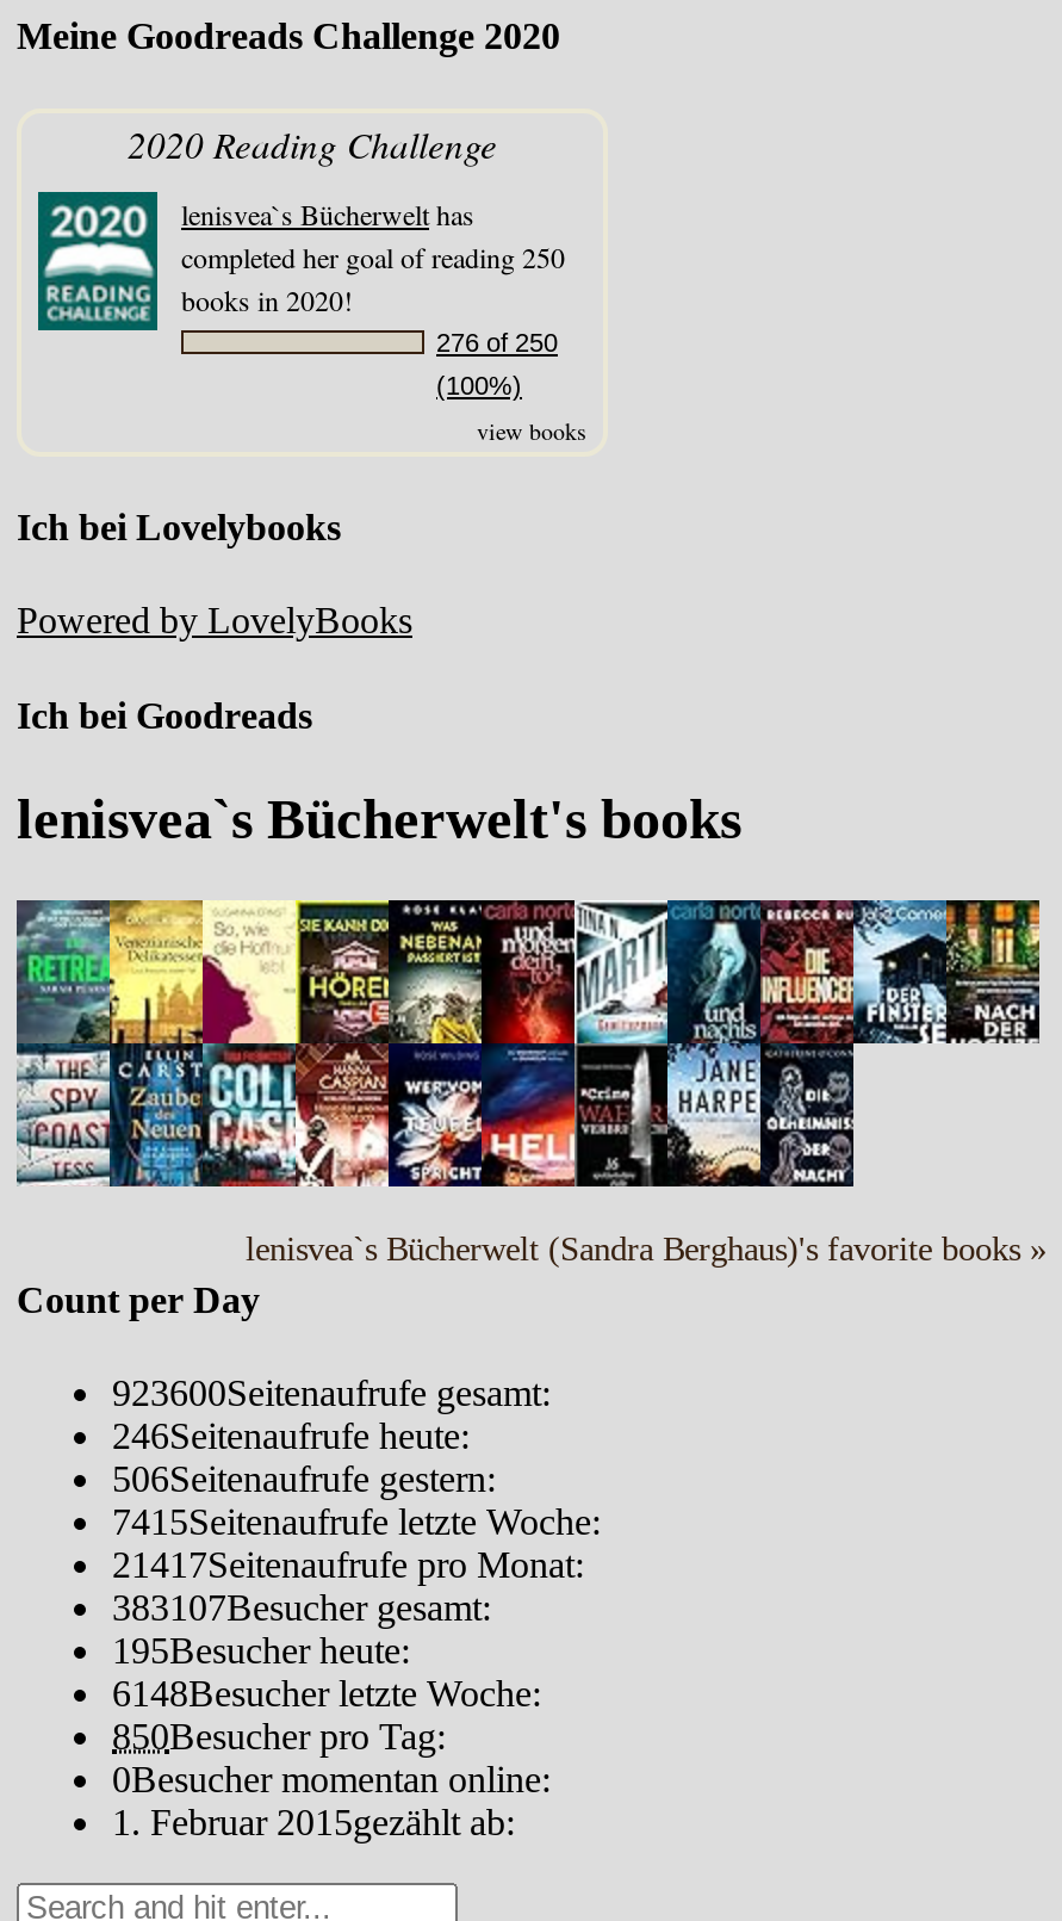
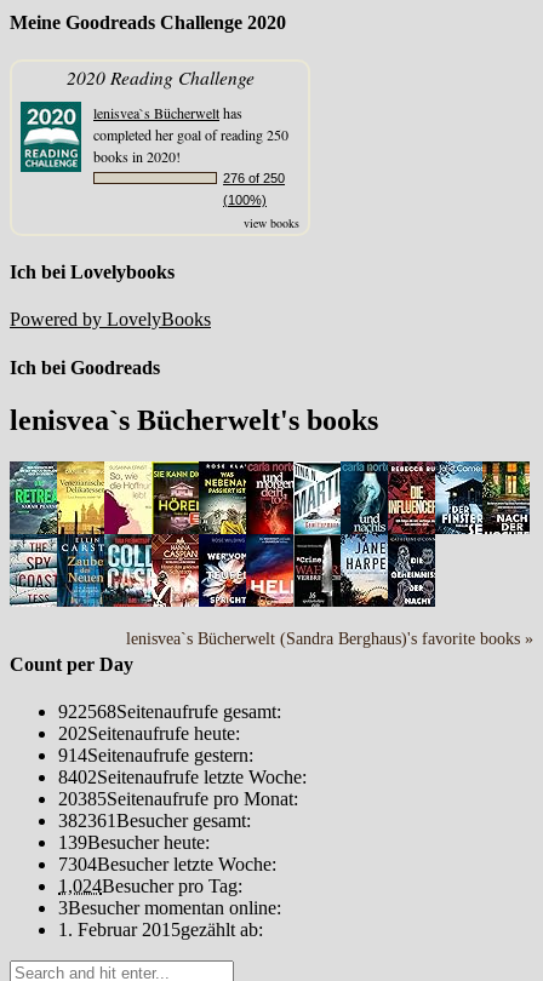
- 923600Seitenaufrufe gesamt:
+ 922568Seitenaufrufe gesamt:

- 246Seitenaufrufe heute:
+ 202Seitenaufrufe heute:

- 506Seitenaufrufe gestern:
+ 914Seitenaufrufe gestern:

- 7415Seitenaufrufe letzte Woche:
+ 8402Seitenaufrufe letzte Woche:

- 21417Seitenaufrufe pro Monat:
+ 20385Seitenaufrufe pro Monat:

- 383107Besucher gesamt:
+ 382361Besucher gesamt:

- 195Besucher heute:
+ 139Besucher heute:

- 6148Besucher letzte Woche:
+ 7304Besucher letzte Woche:

- 850Besucher pro Tag:
+ 1,024Besucher pro Tag:

- 0Besucher momentan online:
+ 3Besucher momentan online:
